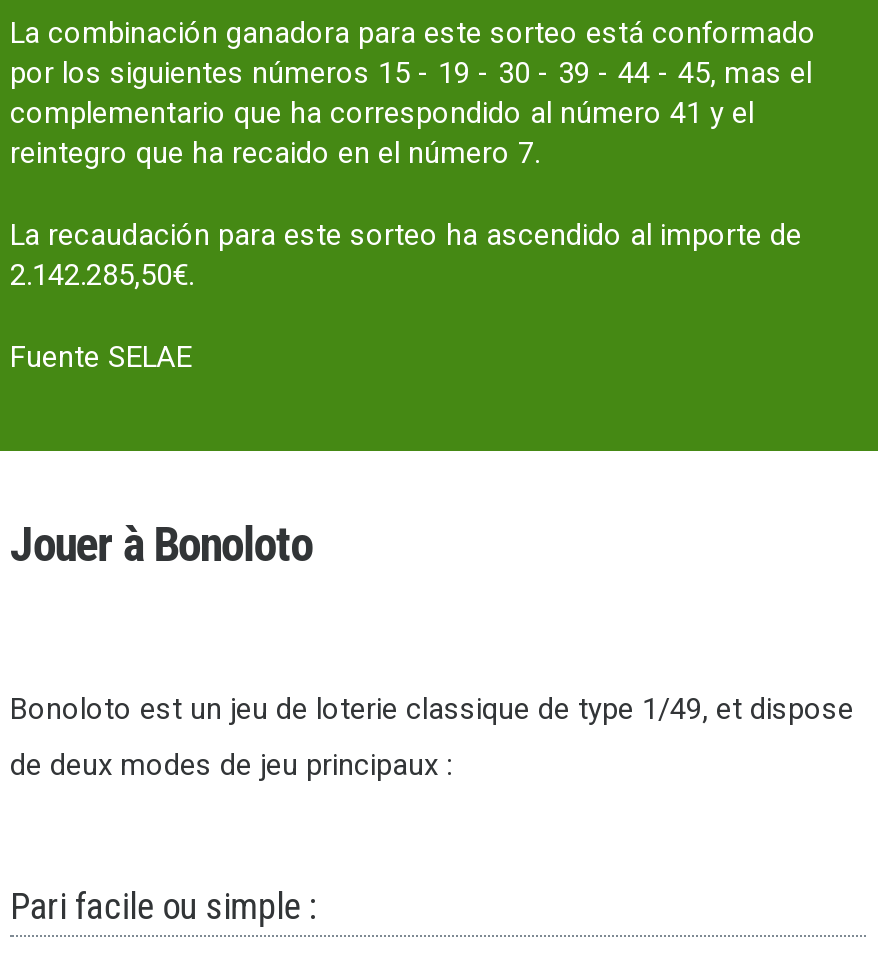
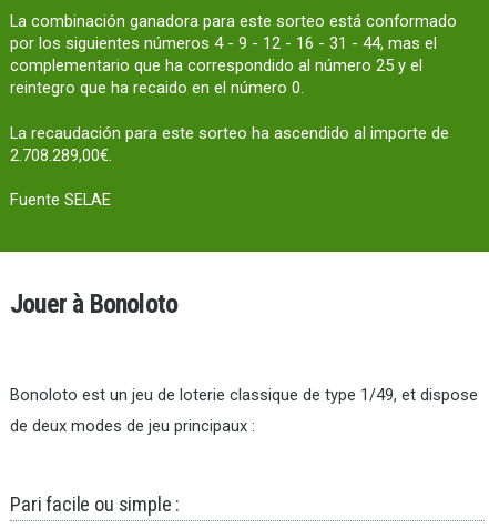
- por los siguientes números 15 - 19 - 30 - 39 - 44 - 45, mas el
+ por los siguientes números 4 - 9 - 12 - 16 - 31 - 44, mas el

- complementario que ha correspondido al número 41 y el
+ complementario que ha correspondido al número 25 y el

- reintegro que ha recaido en el número 7.
+ reintegro que ha recaido en el número 0.

- 2.142.285,50€.
+ 2.708.289,00€.
